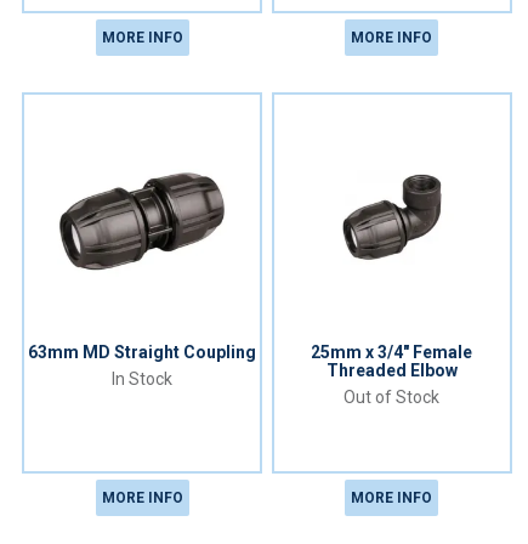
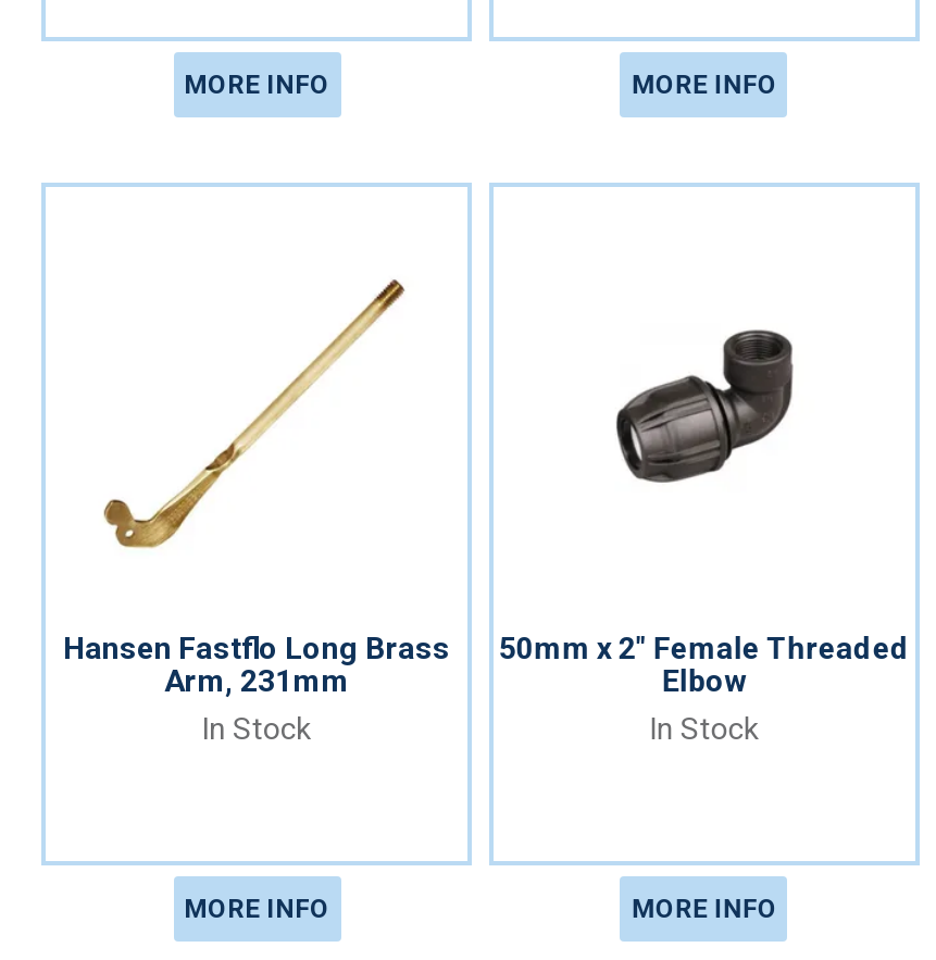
- [image]
+ [image]

- 63mm MD Straight Coupling
+ Hansen Fastflo Long Brass
+ Arm, 231mm

- 25mm x 3/4" Female
- Threaded Elbow
- Out of Stock
+ 50mm x 2" Female Threaded
+ Elbow
+ In Stock
